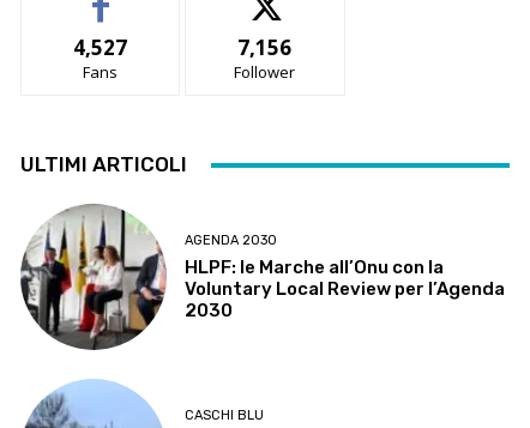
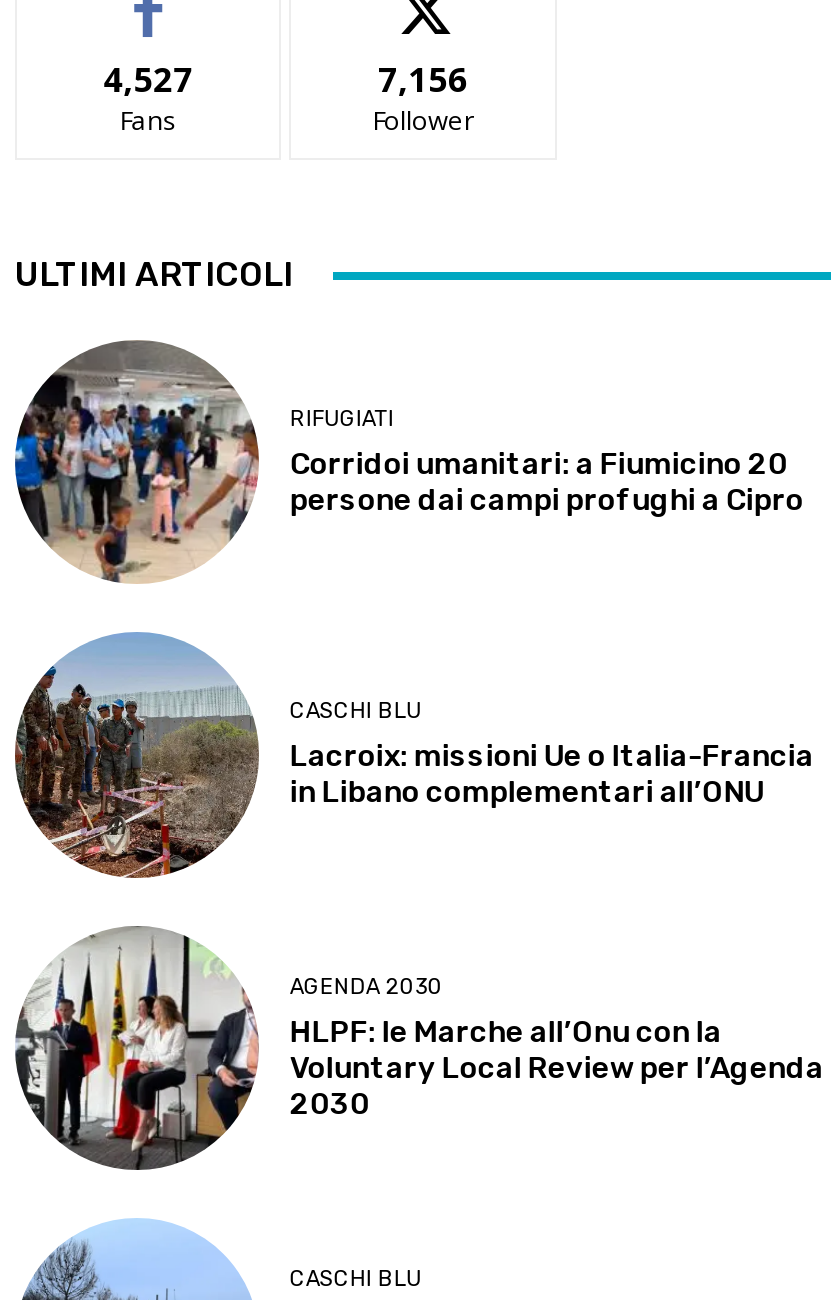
+ [image]
+ CASCHI BLU
+ Lacroix: missioni Ue o Italia-Francia
+ in Libano complementari all’ONU

+ [image]
+ RIFUGIATI
+ Corridoi umanitari: a Fiumicino 20
+ persone dai campi profughi a Cipro
